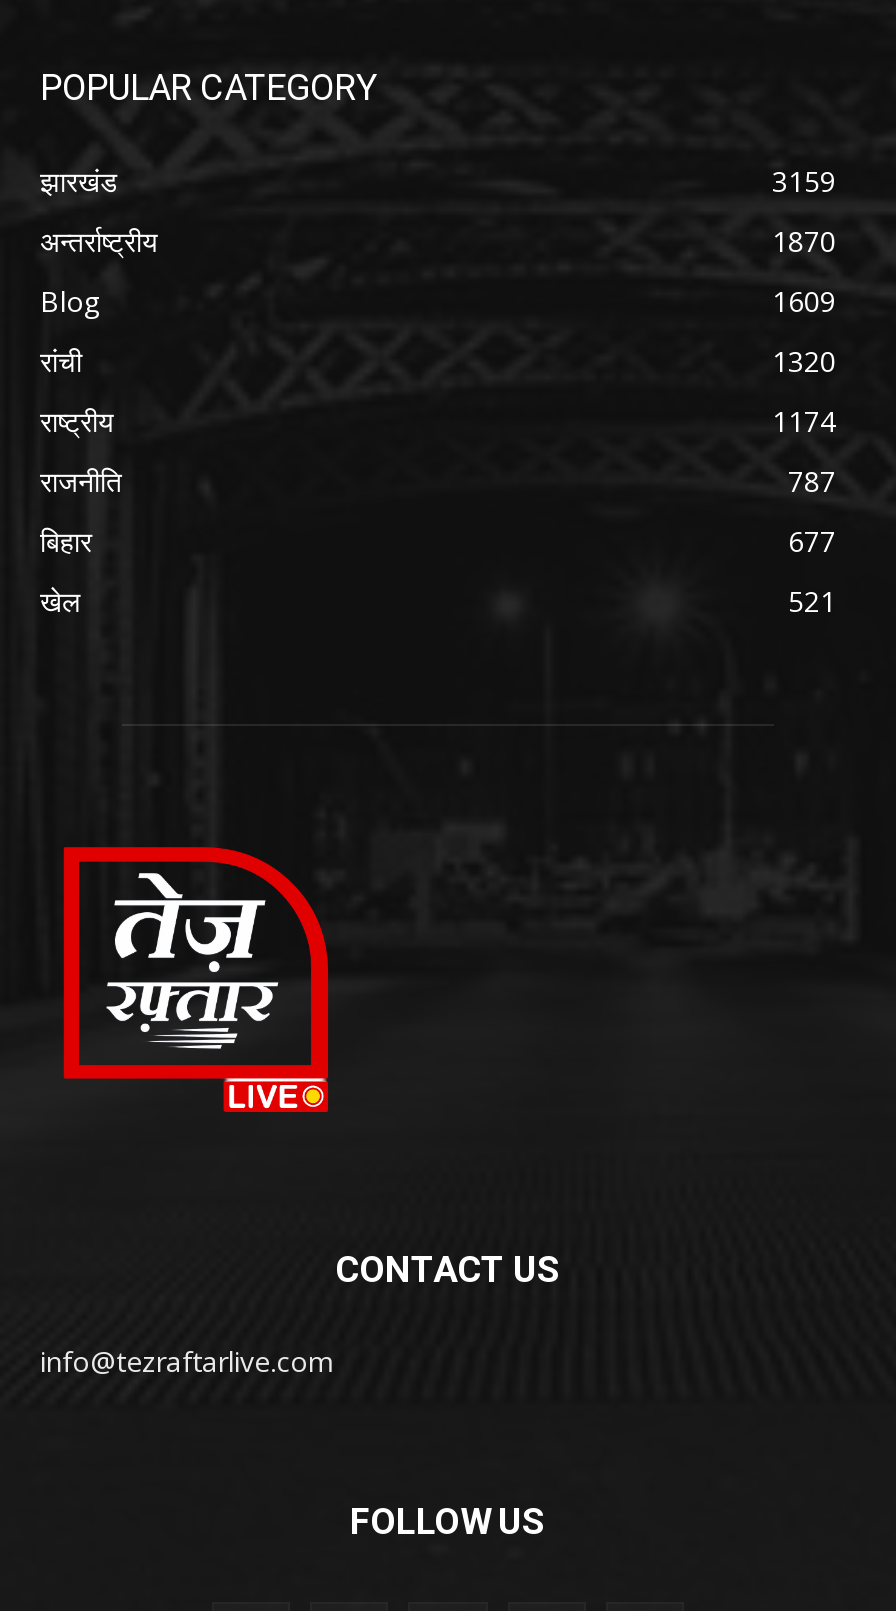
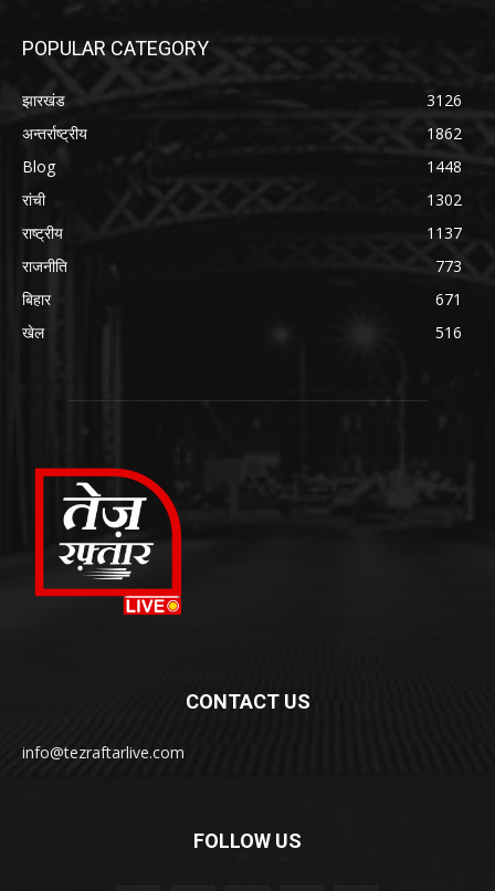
- 3159
+ 3126

- 1870
+ 1862

- 1609
+ 1448

- 1320
+ 1302

- 1174
+ 1137

- 787
+ 773

- 677
+ 671

- 521
+ 516
